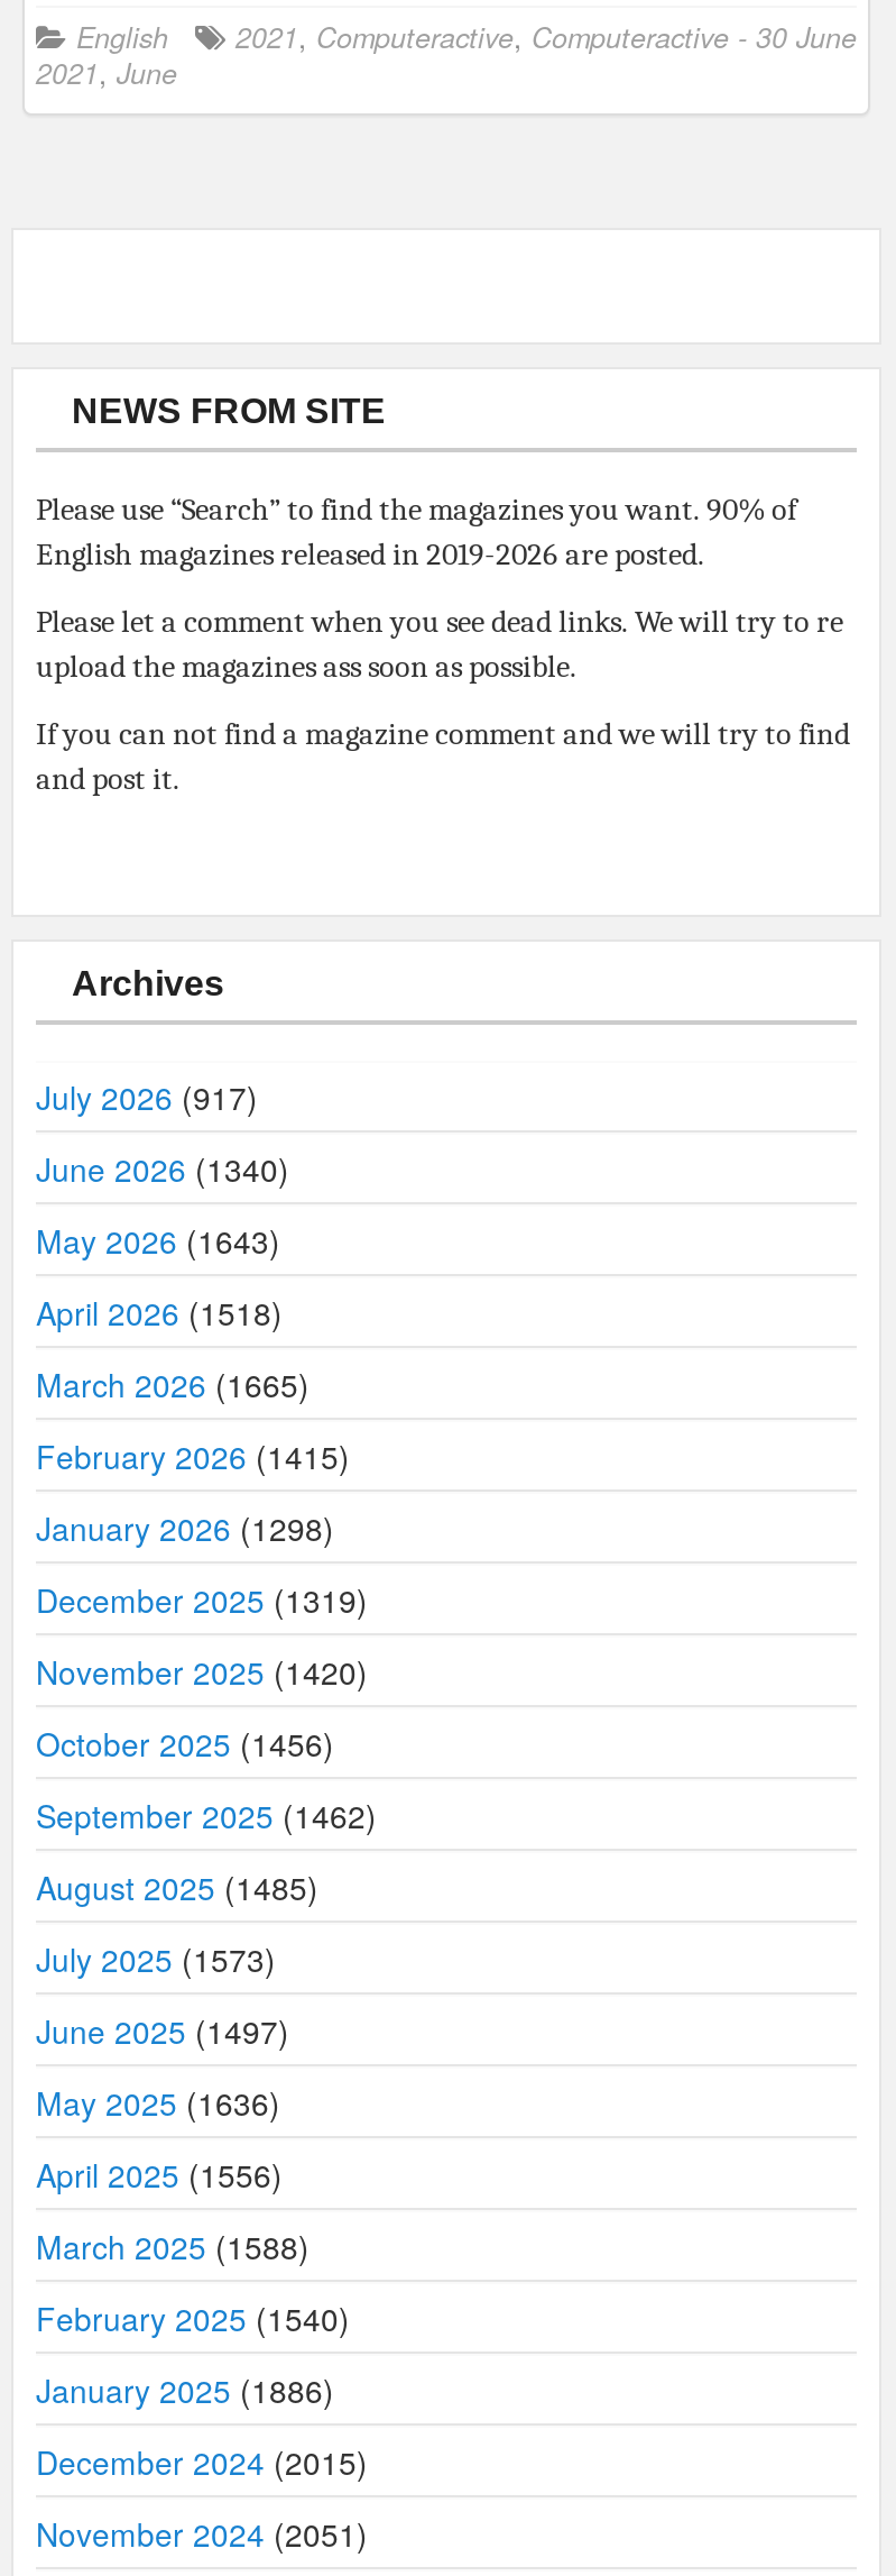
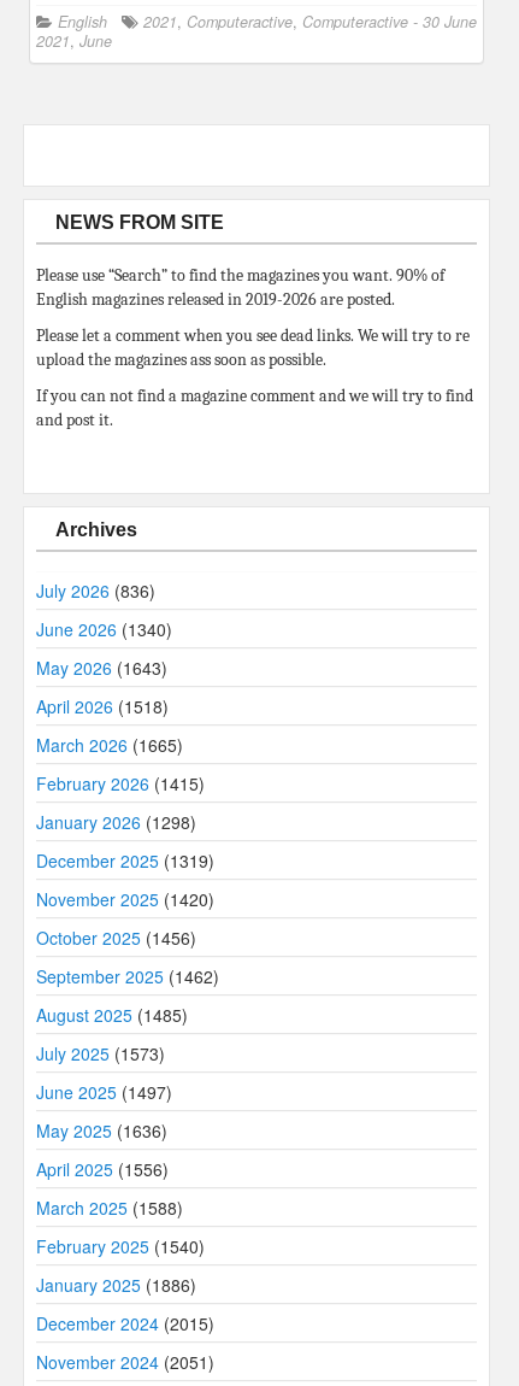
- July 2026 (917)
+ July 2026 (836)
